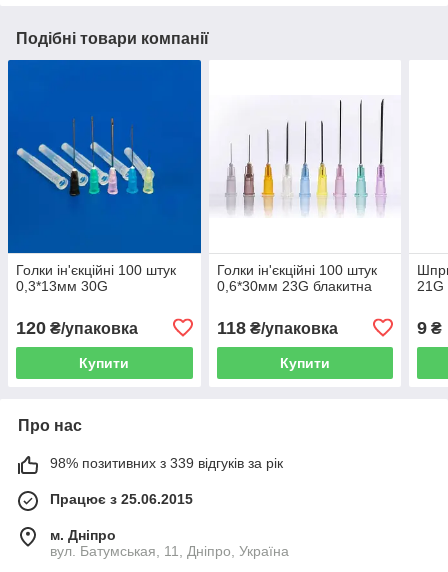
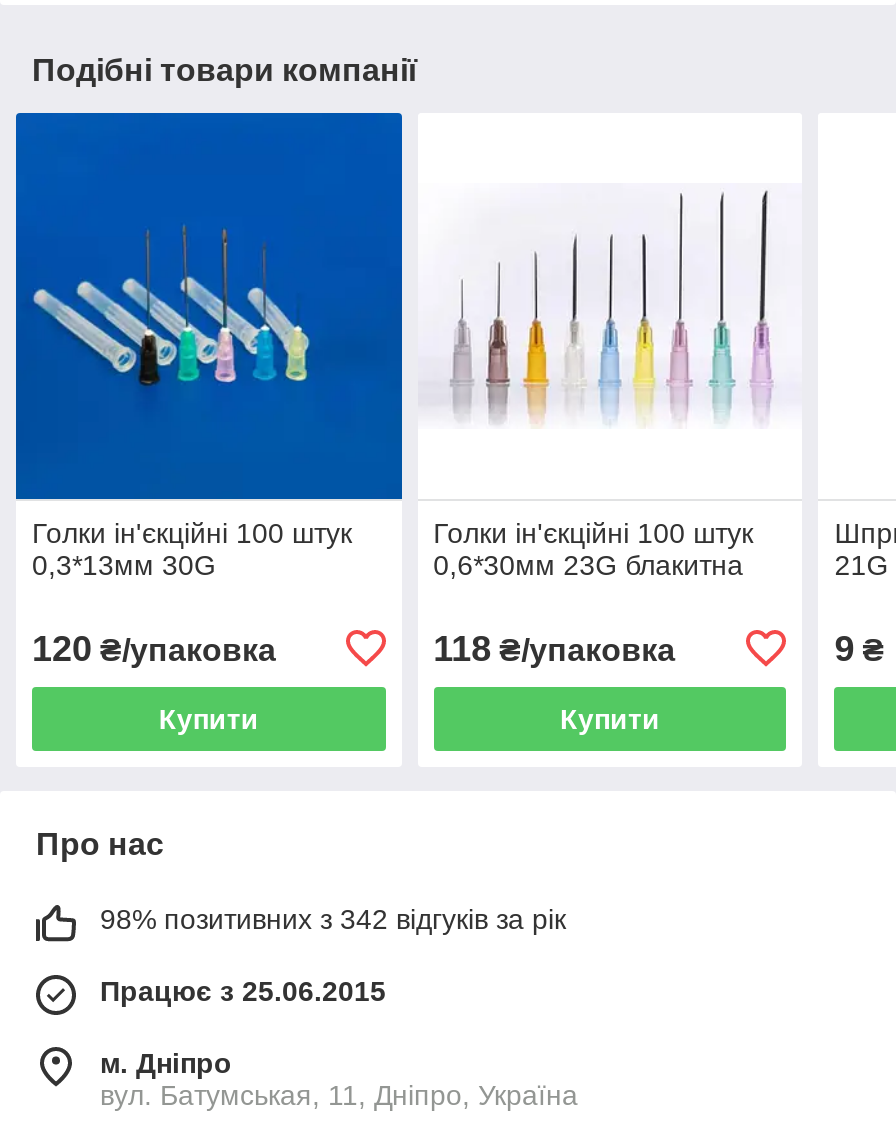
- 98% позитивних з 339 відгуків за рік
+ 98% позитивних з 342 відгуків за рік
